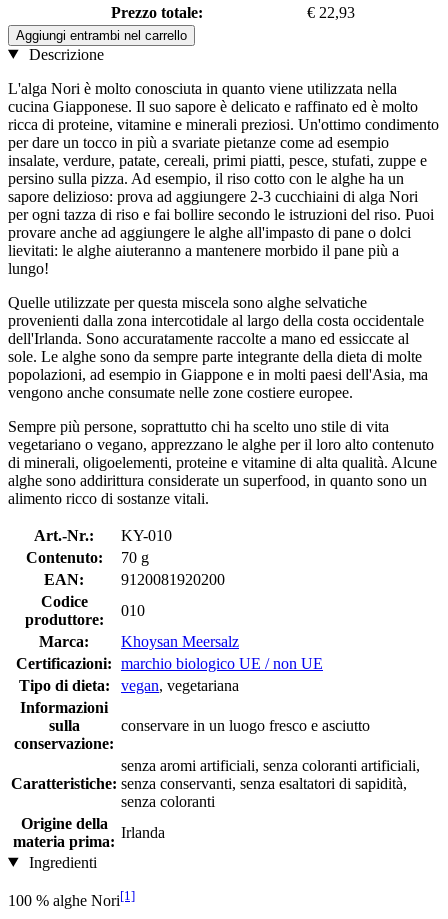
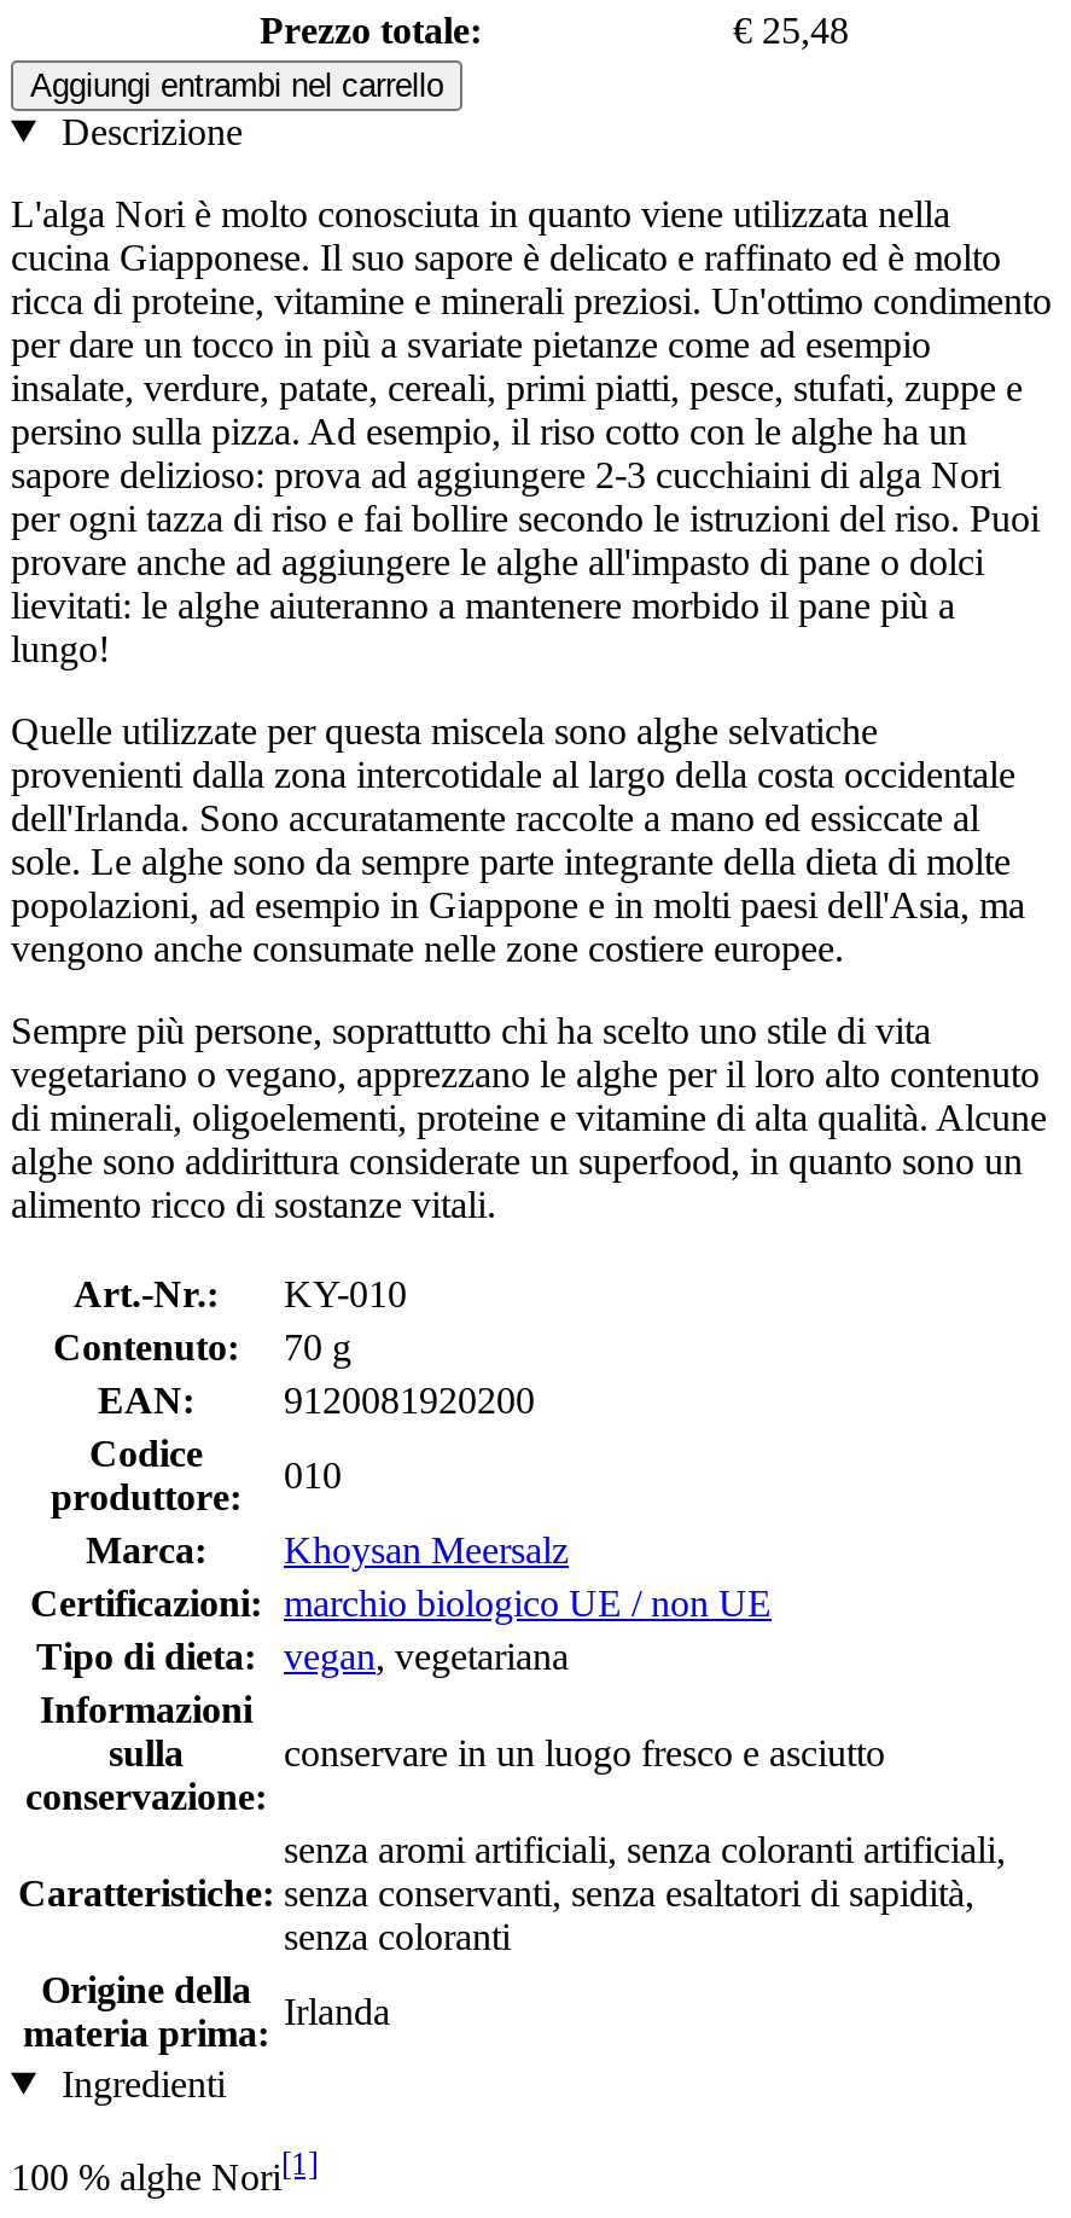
- € 22,93
+ € 25,48
